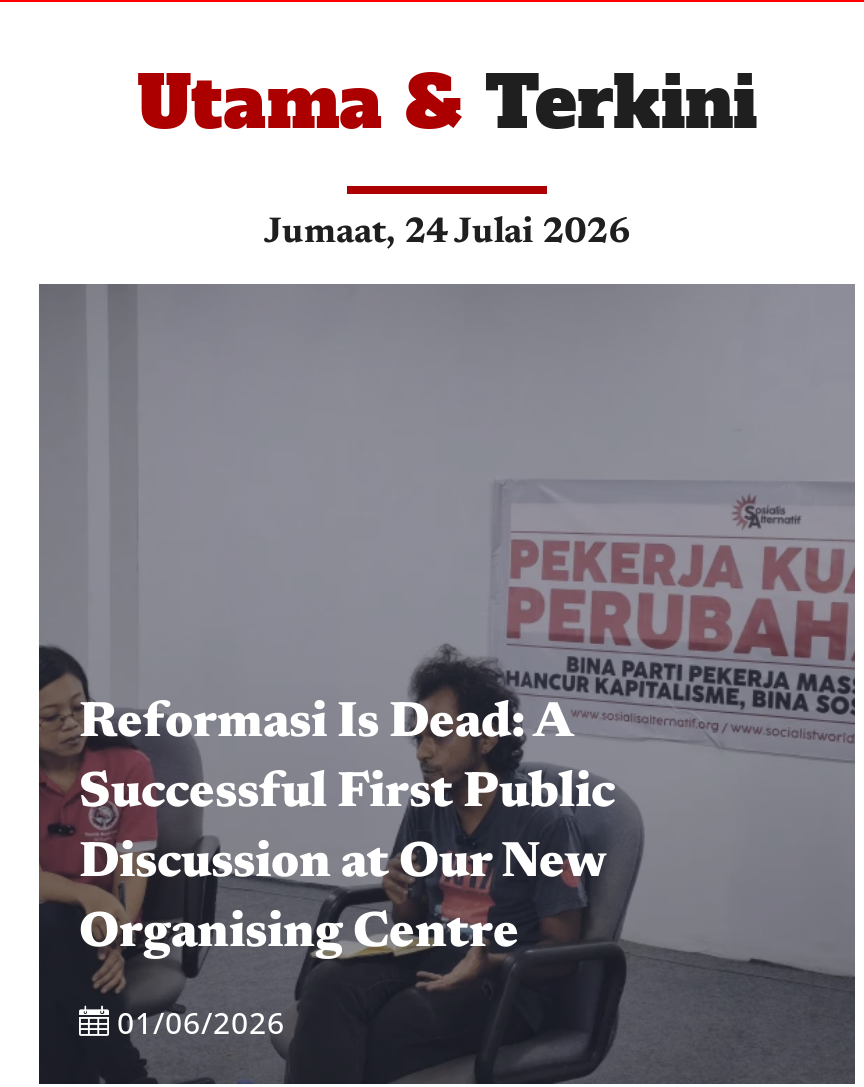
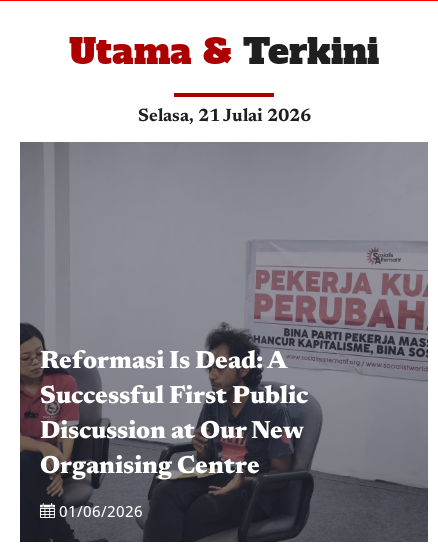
- Jumaat, 24 Julai 2026
+ Selasa, 21 Julai 2026
